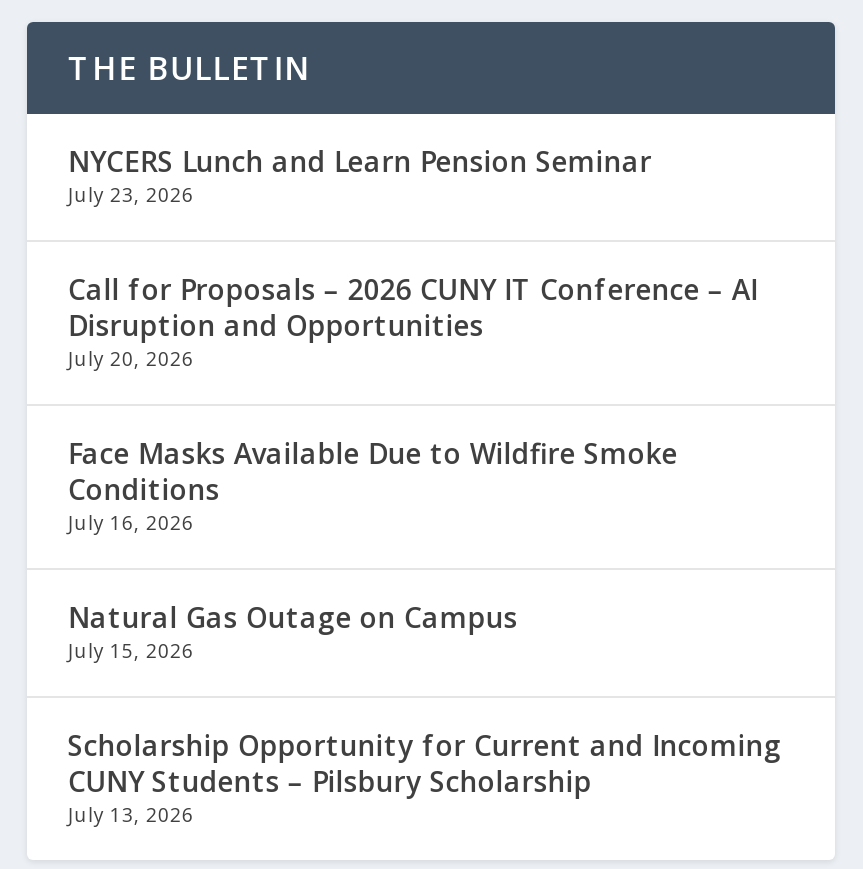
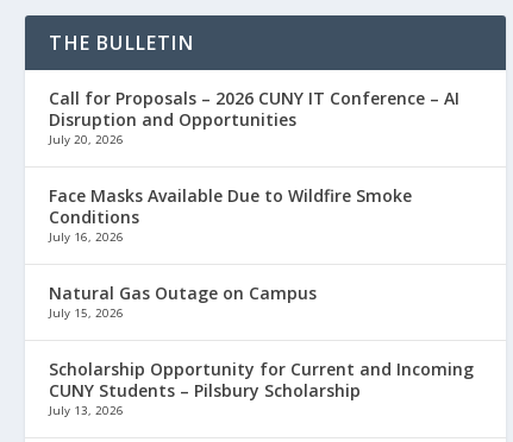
- NYCERS Lunch and Learn Pension Seminar
- July 23, 2026
